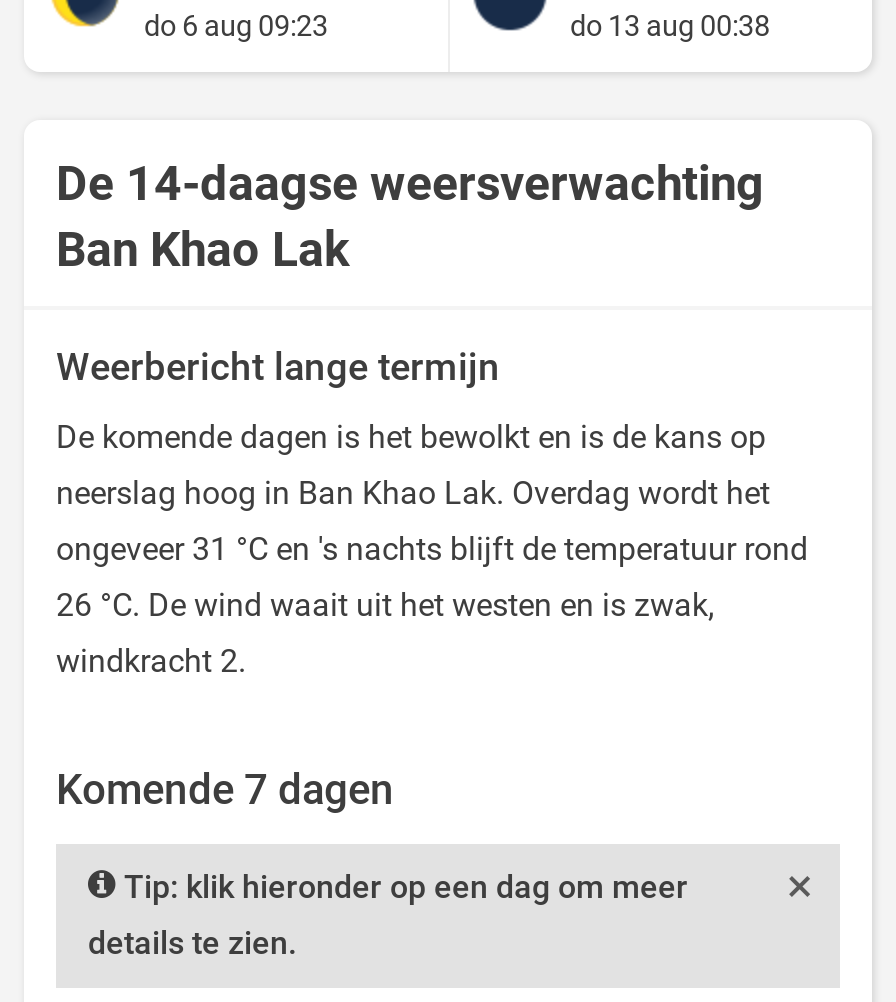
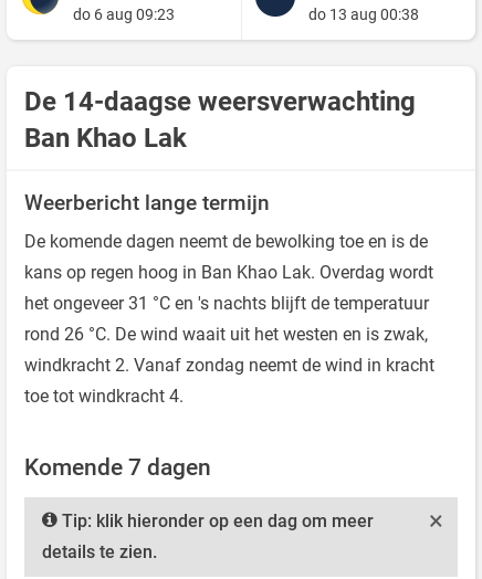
- De komende dagen is het bewolkt en is de kans op
- neerslag hoog in Ban Khao Lak. Overdag wordt het
- ongeveer 31 °C en 's nachts blijft de temperatuur rond
- 26 °C. De wind waait uit het westen en is zwak,
- windkracht 2.
+ De komende dagen neemt de bewolking toe en is de
+ kans op regen hoog in Ban Khao Lak. Overdag wordt
+ het ongeveer 31 °C en 's nachts blijft de temperatuur
+ rond 26 °C. De wind waait uit het westen en is zwak,
+ windkracht 2. Vanaf zondag neemt de wind in kracht
+ toe tot windkracht 4.
